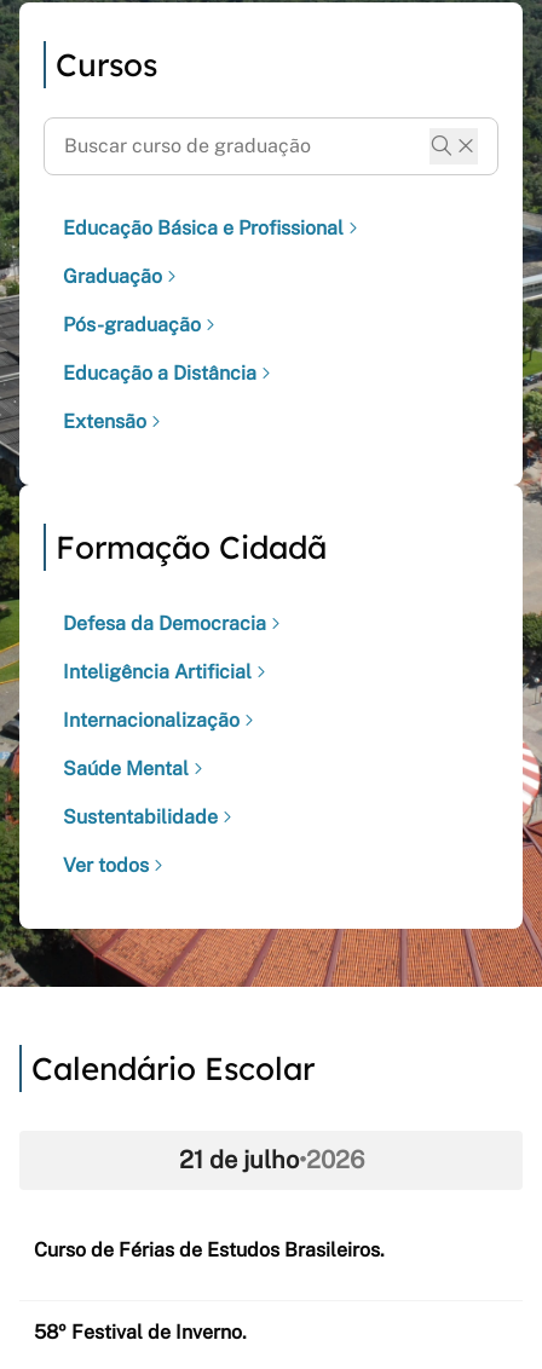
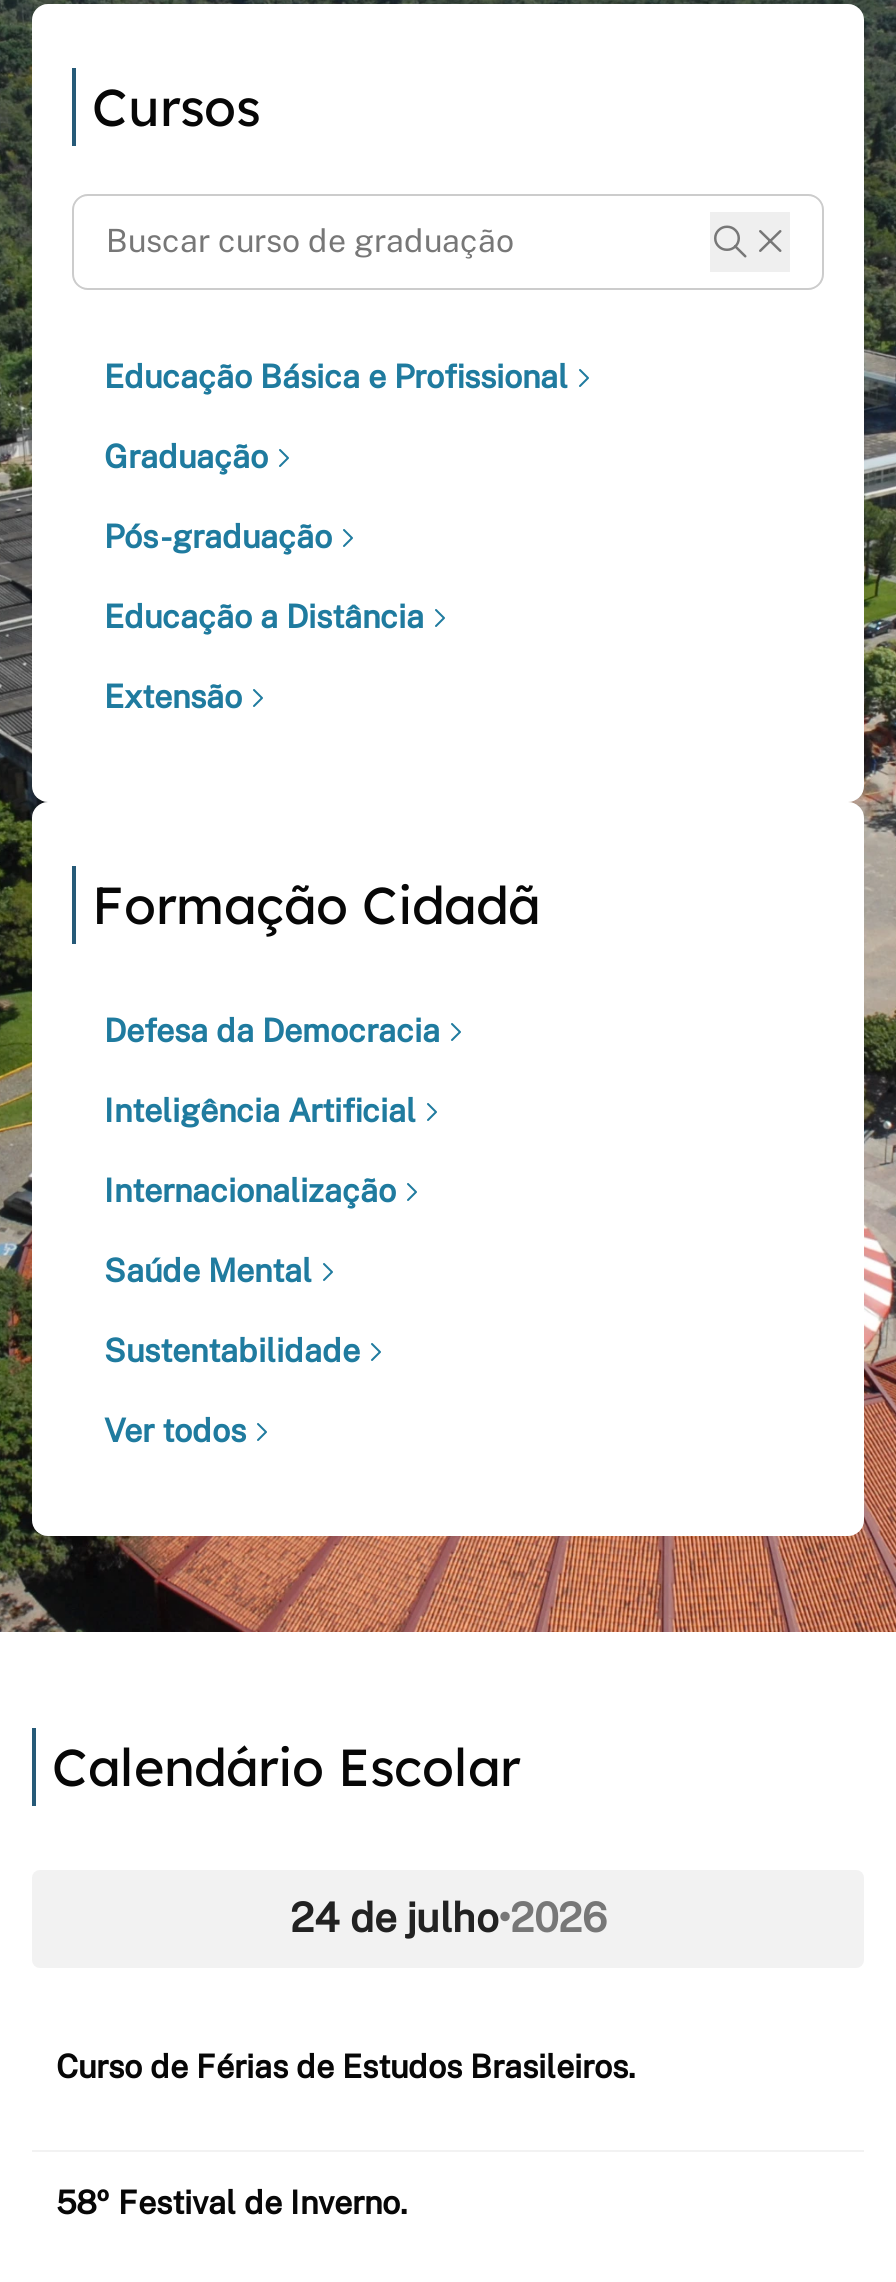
- 21 de julho•2026
+ 24 de julho•2026
